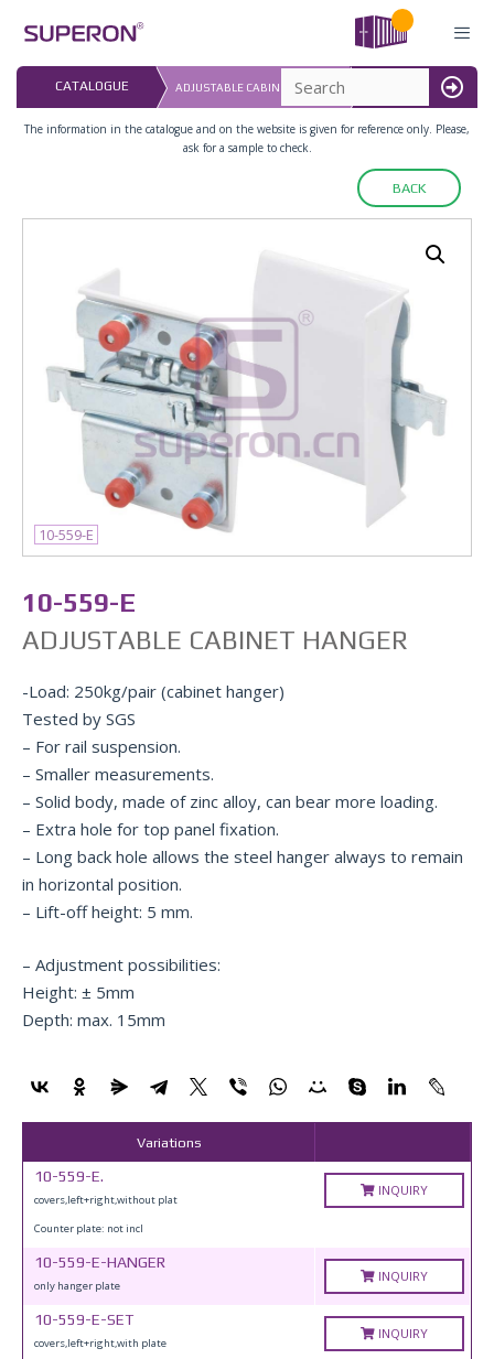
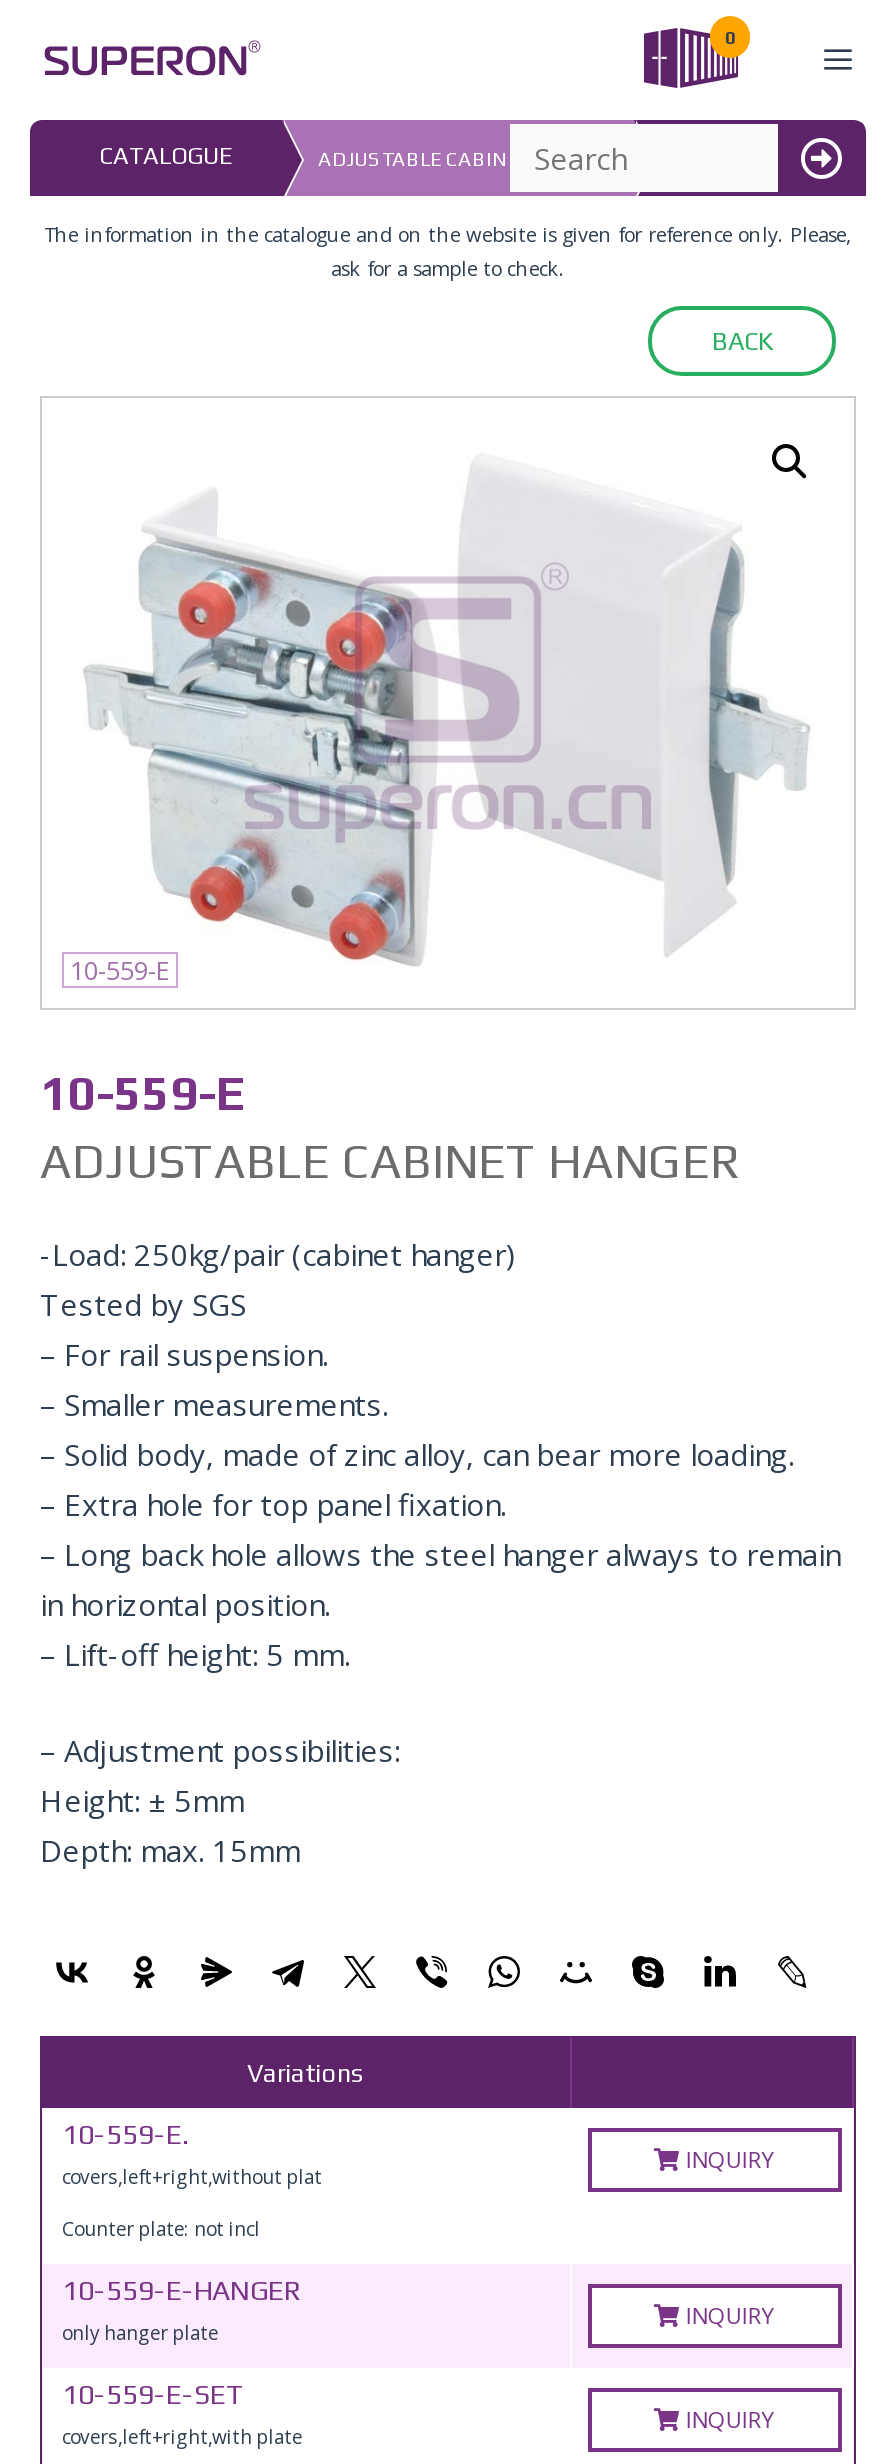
+ 0
